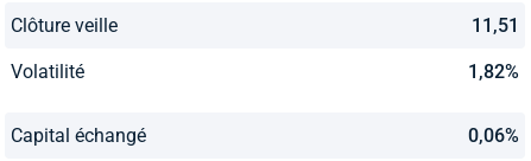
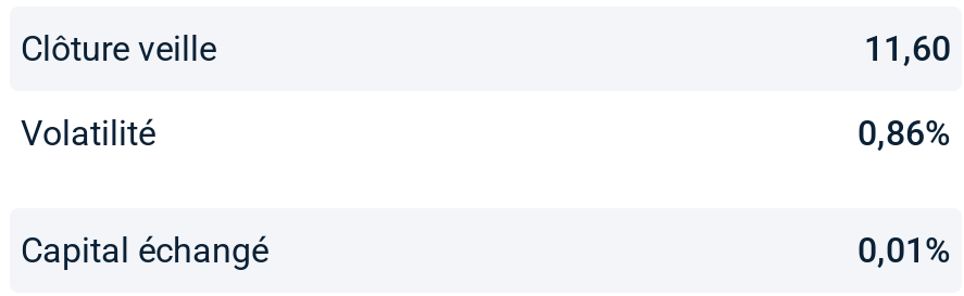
- 11,51
+ 11,60

- 1,82%
+ 0,86%

- 0,06%
+ 0,01%
